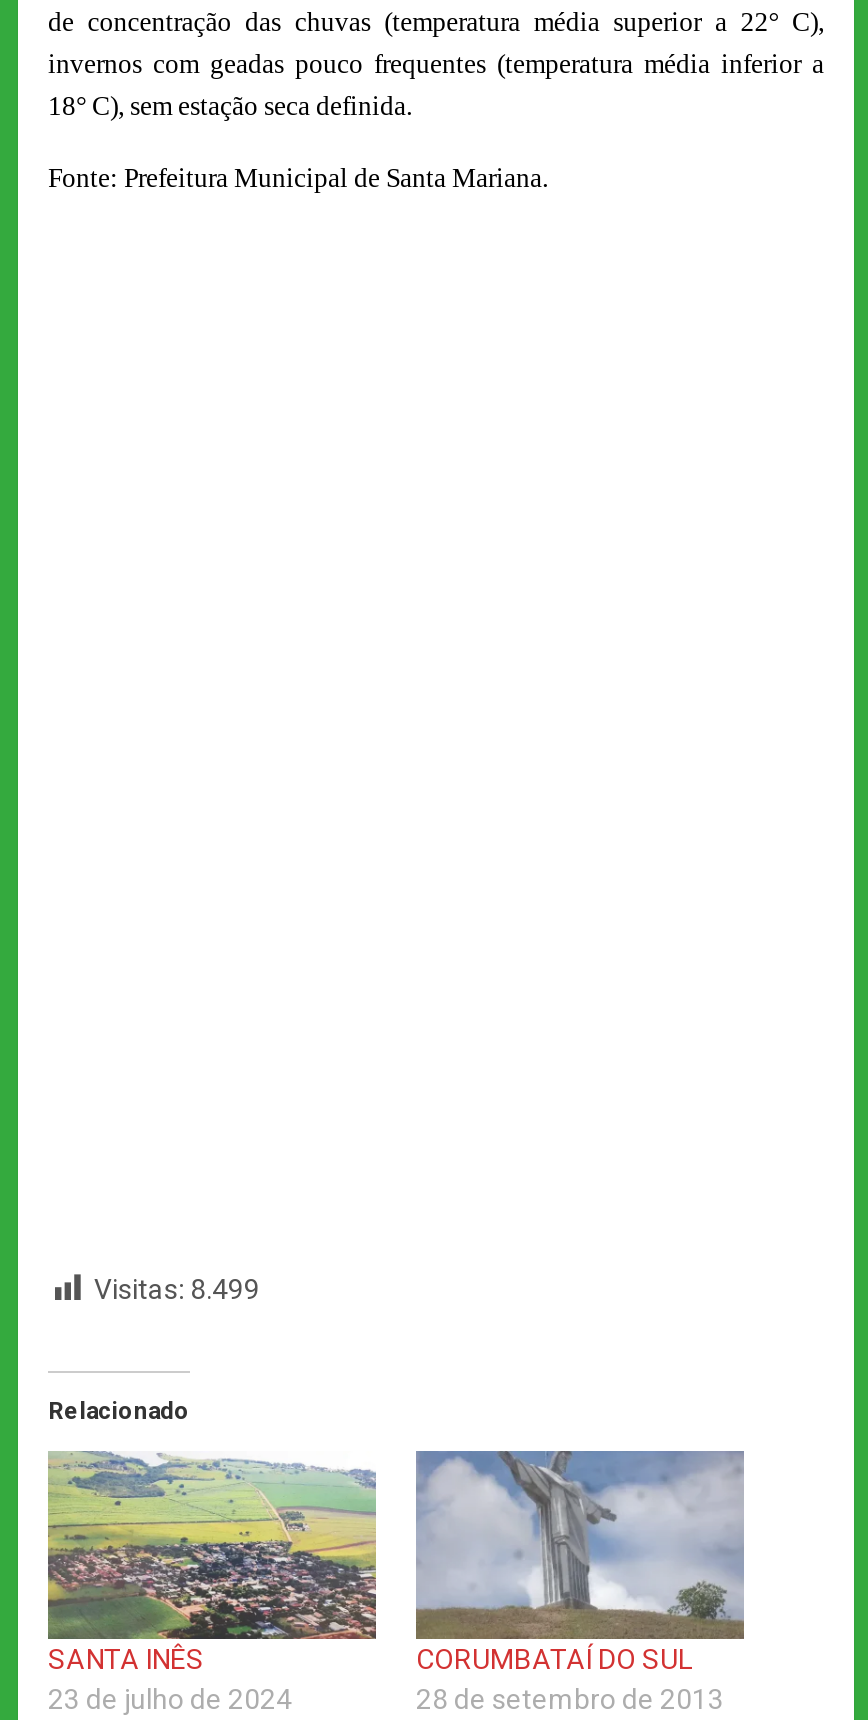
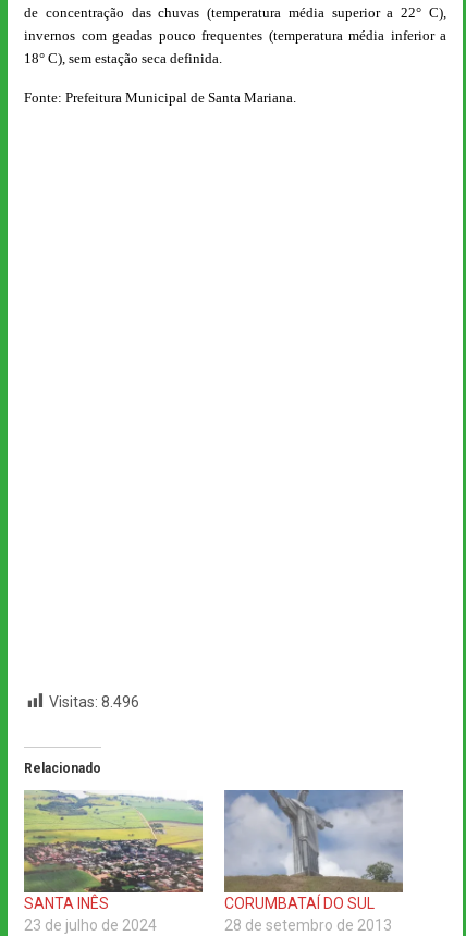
- Visitas: 8.499
+ Visitas: 8.496
